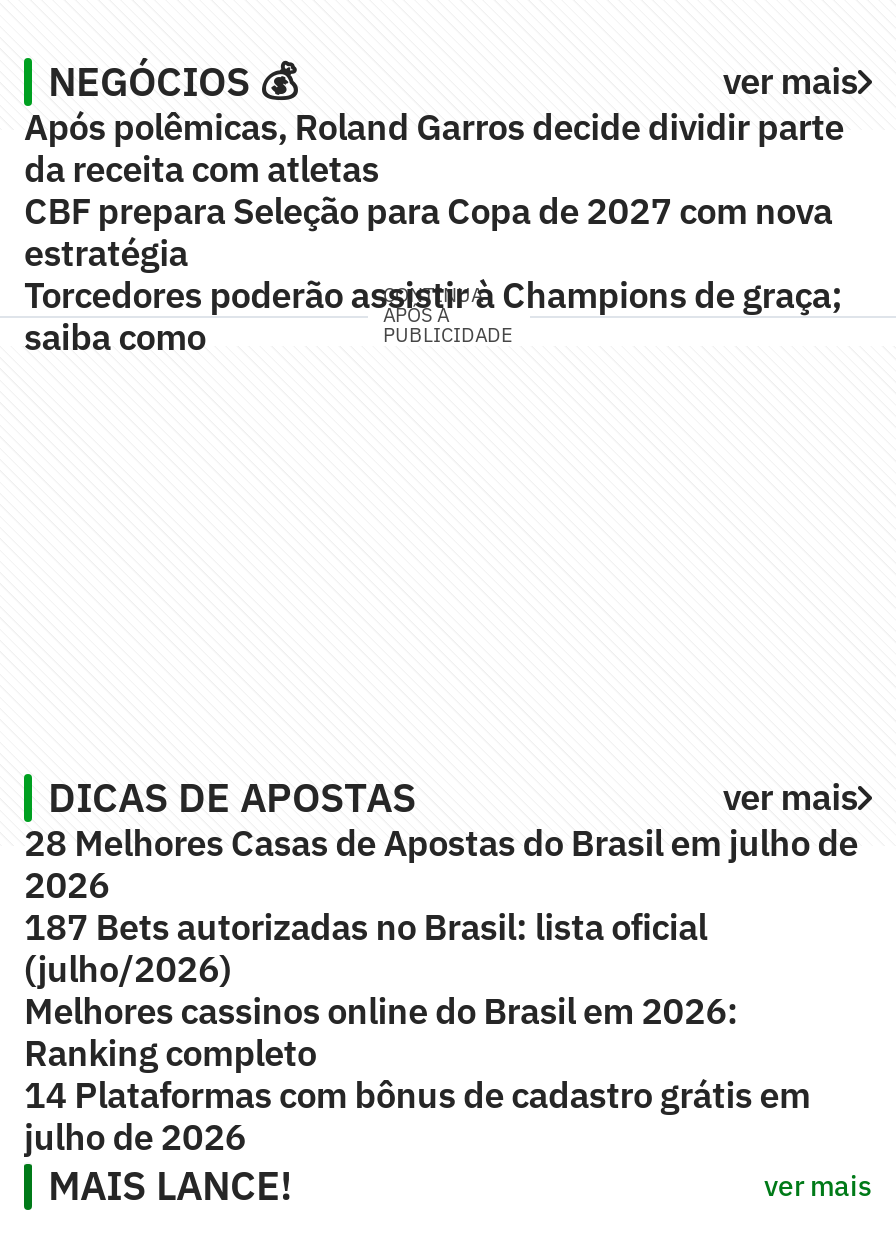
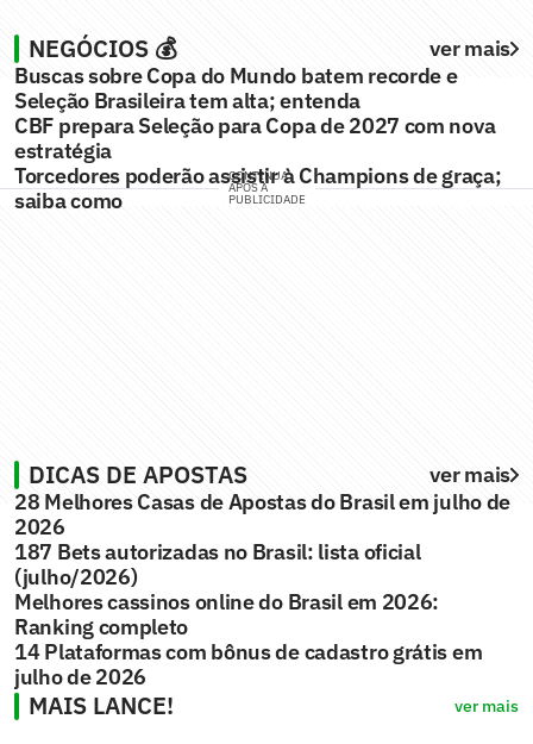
- Após polêmicas, Roland Garros decide dividir parte
- da receita com atletas
+ Buscas sobre Copa do Mundo batem recorde e
+ Seleção Brasileira tem alta; entenda
